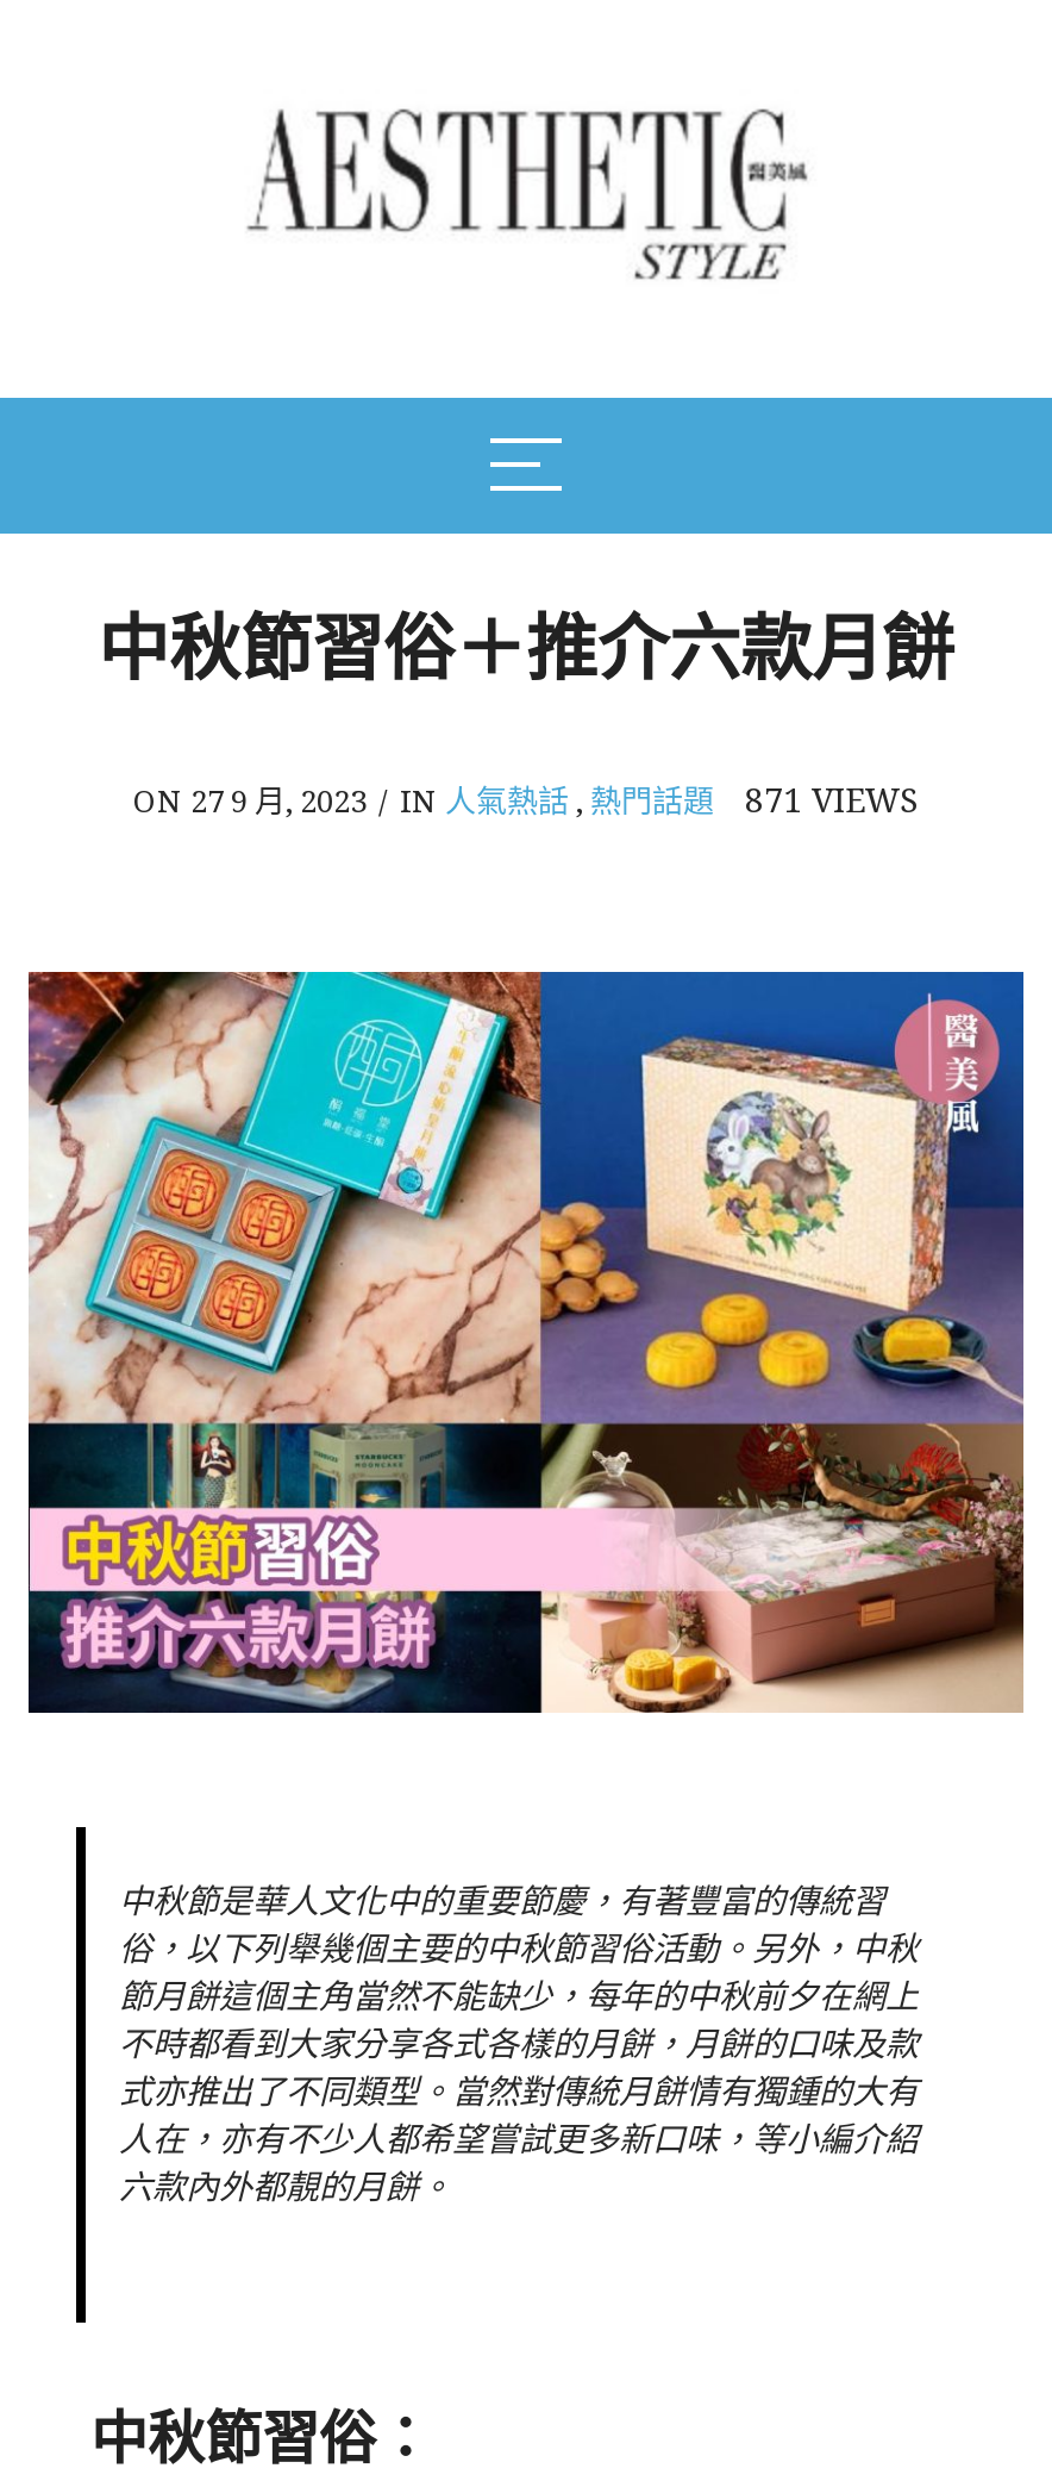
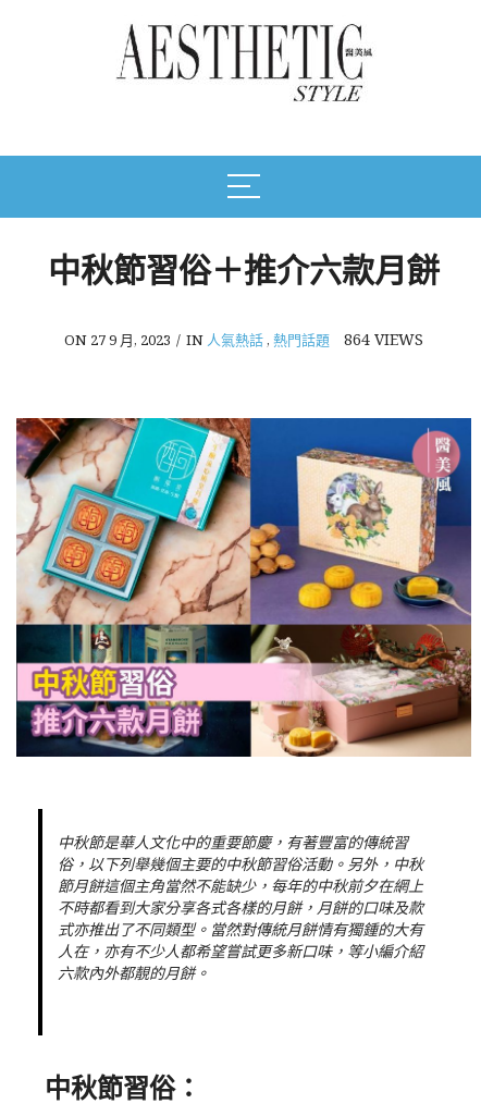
- ON 27 9 月, 2023 / IN人氣熱話,熱門話題 871 VIEWS
+ ON 27 9 月, 2023 / IN人氣熱話,熱門話題 864 VIEWS
